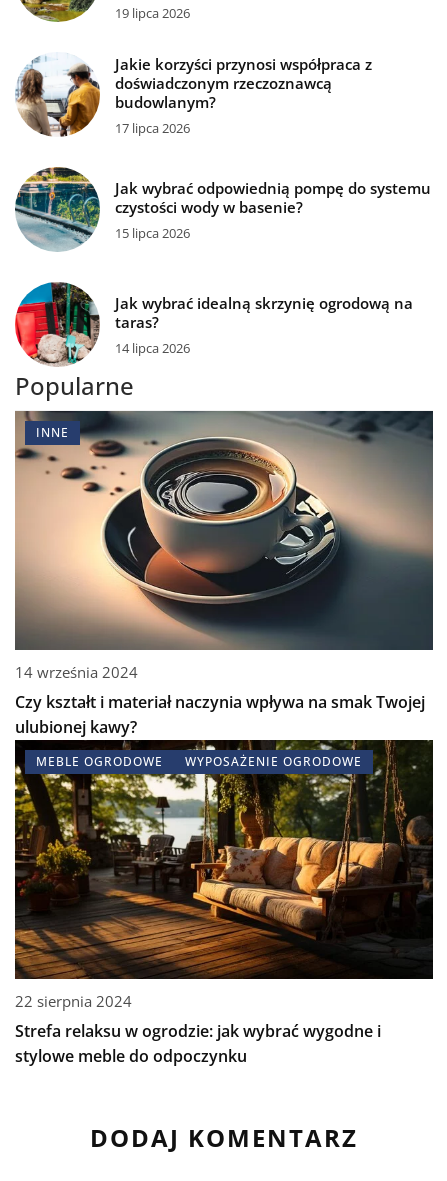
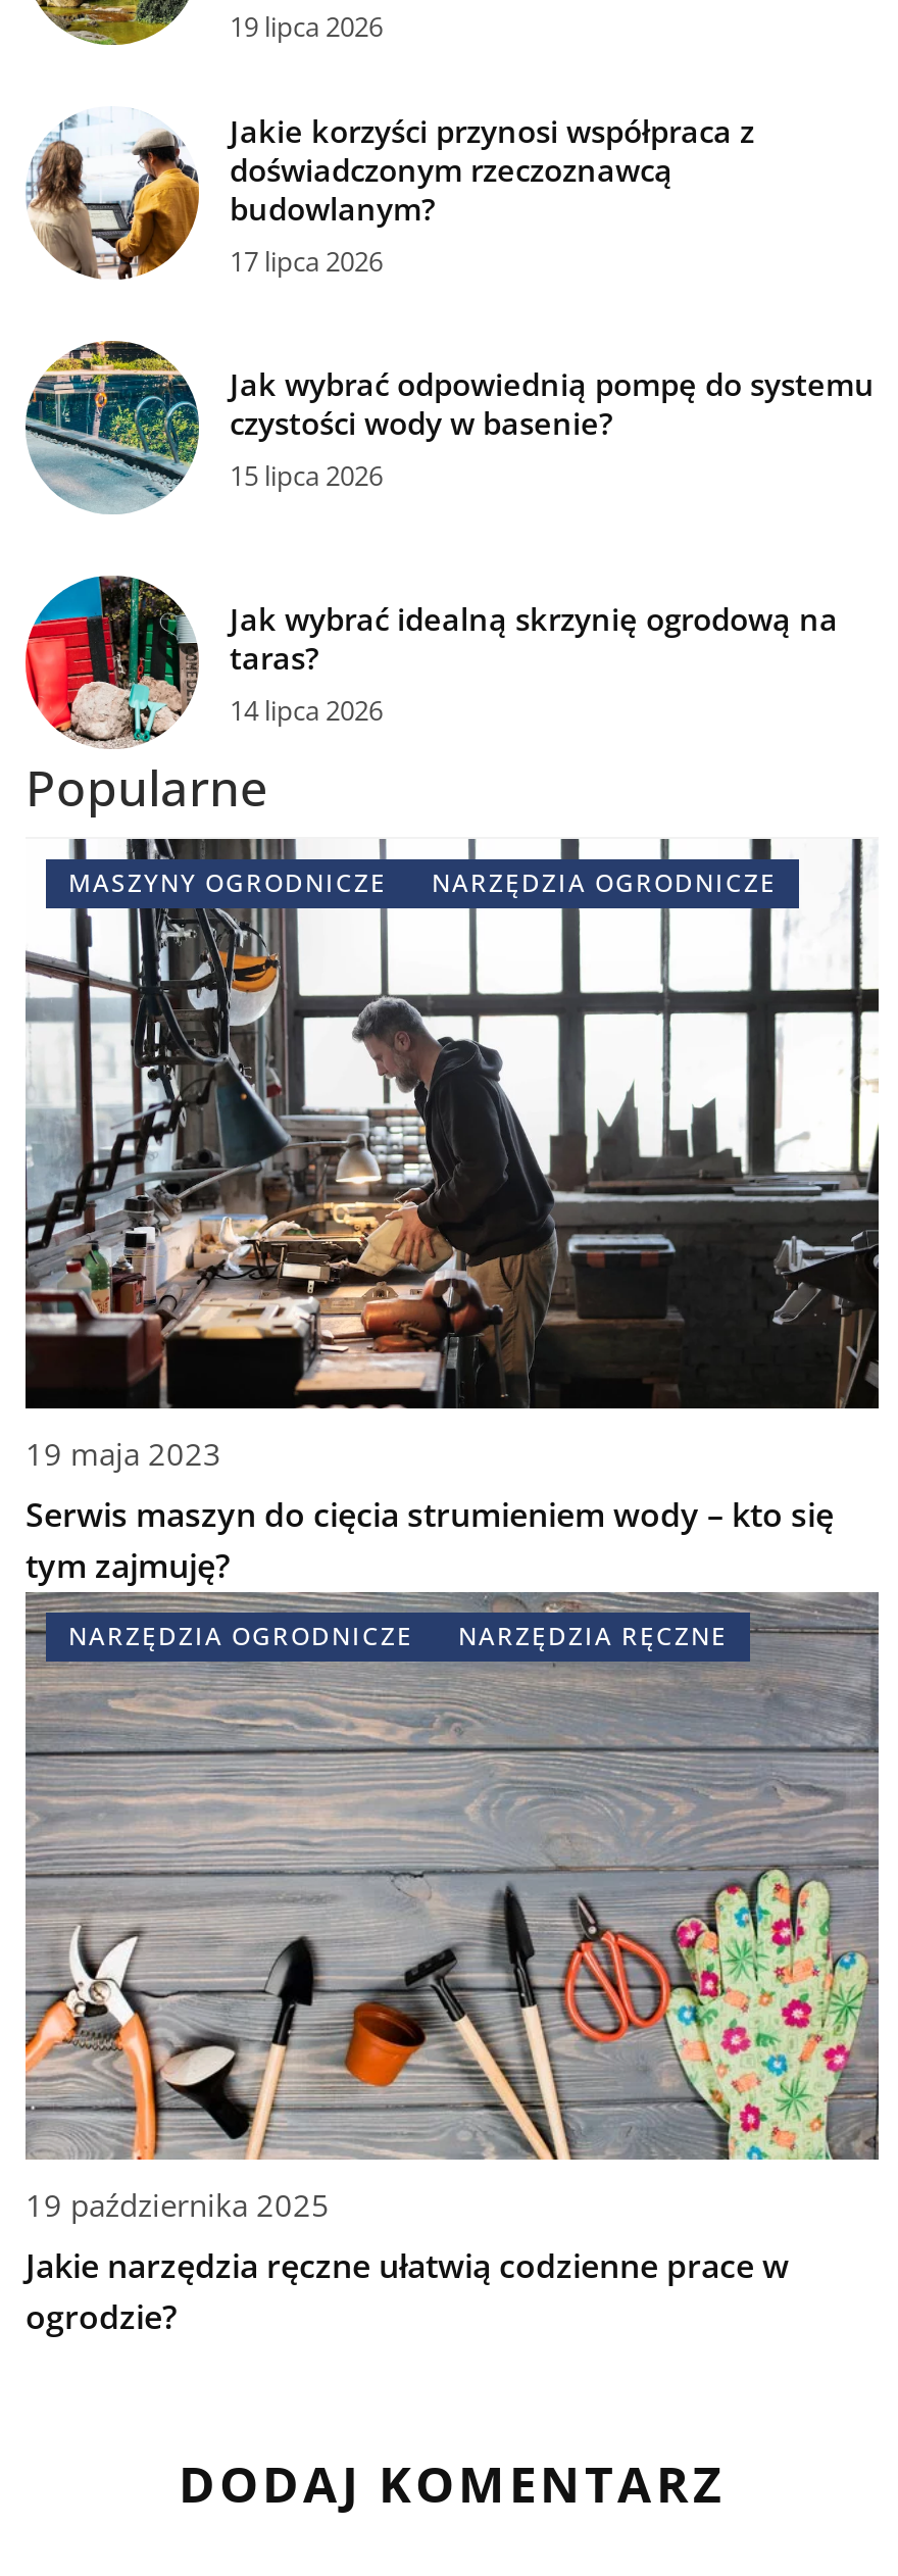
- [image]
- INNE
+ [image]
+ MASZYNY OGRODNICZE
+ NARZĘDZIA OGRODNICZE

- 14 września 2024
- Czy kształt i materiał naczynia wpływa na smak Twojej
- ulubionej kawy?
+ 19 maja 2023
+ Serwis maszyn do cięcia strumieniem wody – kto się
+ tym zajmuję?

- [image]
- MEBLE OGRODOWE
- WYPOSAŻENIE OGRODOWE
+ [image]
+ NARZĘDZIA OGRODNICZE
+ NARZĘDZIA RĘCZNE

- 22 sierpnia 2024
- Strefa relaksu w ogrodzie: jak wybrać wygodne i
- stylowe meble do odpoczynku
+ 19 października 2025
+ Jakie narzędzia ręczne ułatwią codzienne prace w
+ ogrodzie?
